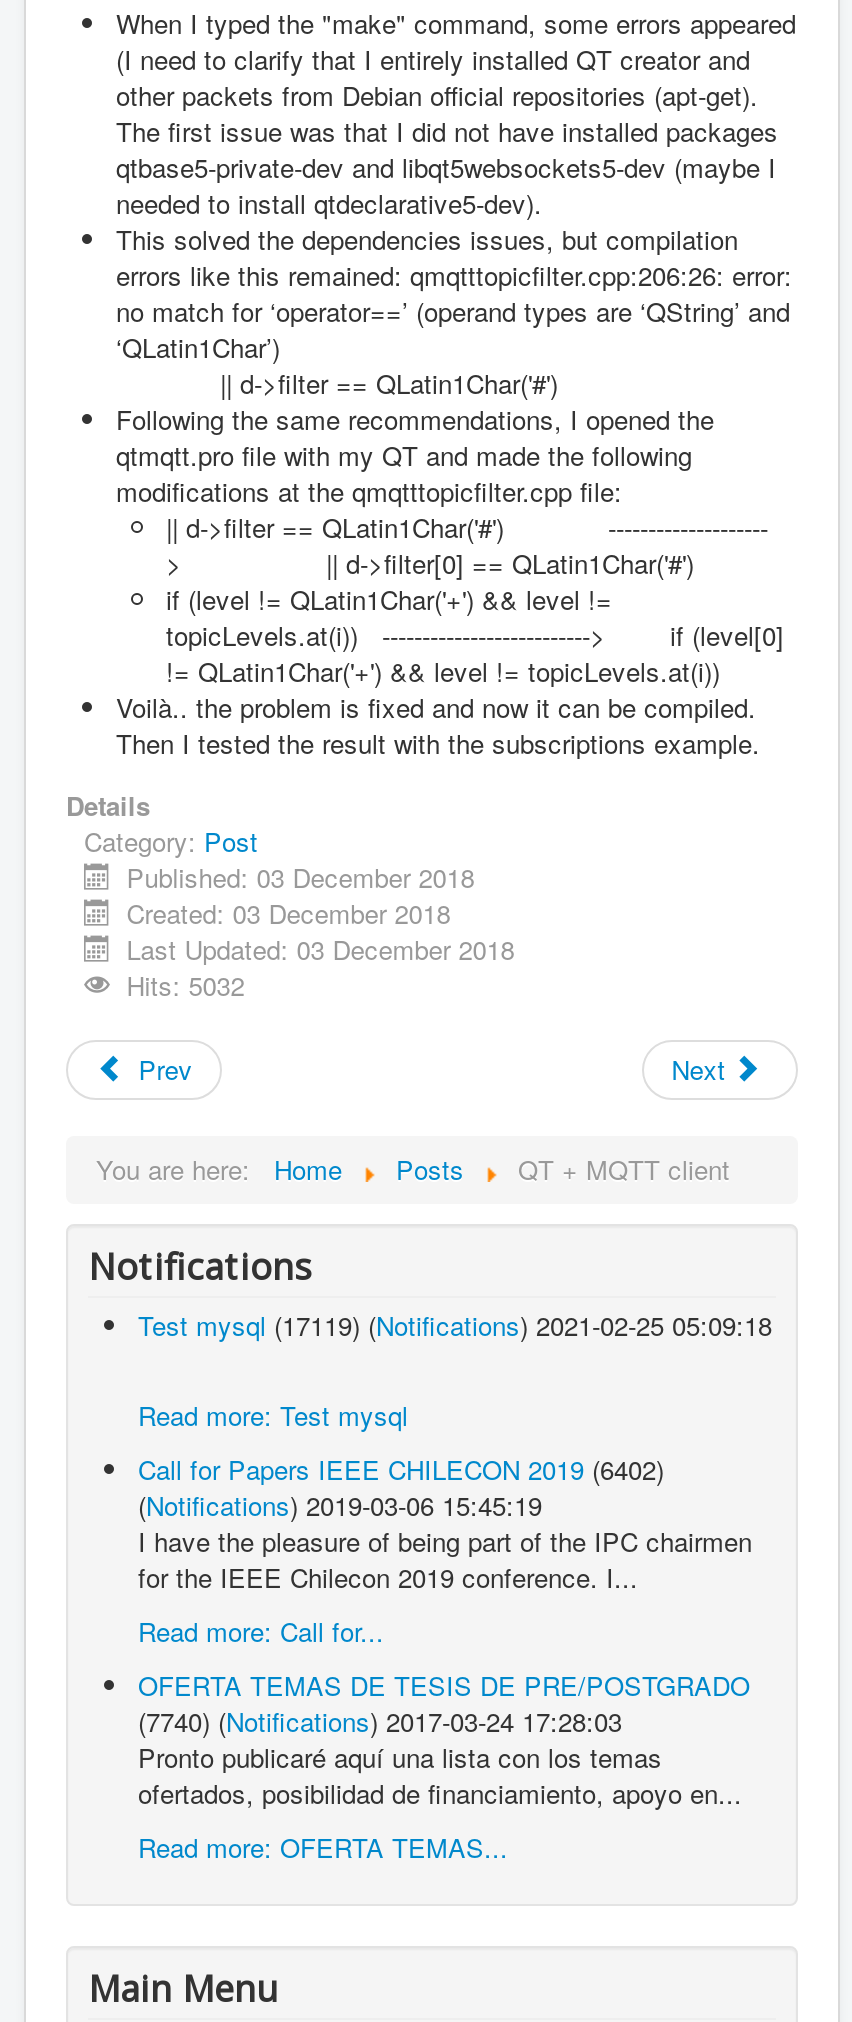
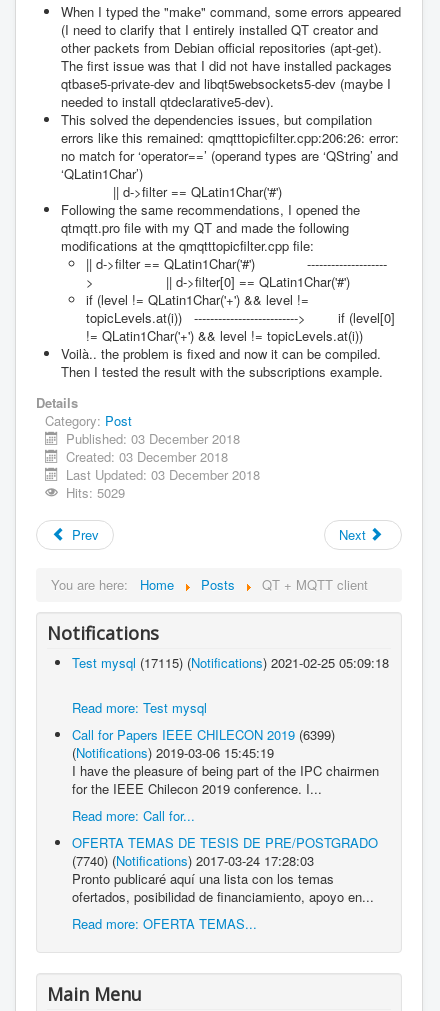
- Hits: 5032
+ Hits: 5029

- Test mysql (17119) (Notifications) 2021-02-25 05:09:18
+ Test mysql (17115) (Notifications) 2021-02-25 05:09:18

- Call for Papers IEEE CHILECON 2019 (6402)
+ Call for Papers IEEE CHILECON 2019 (6399)
